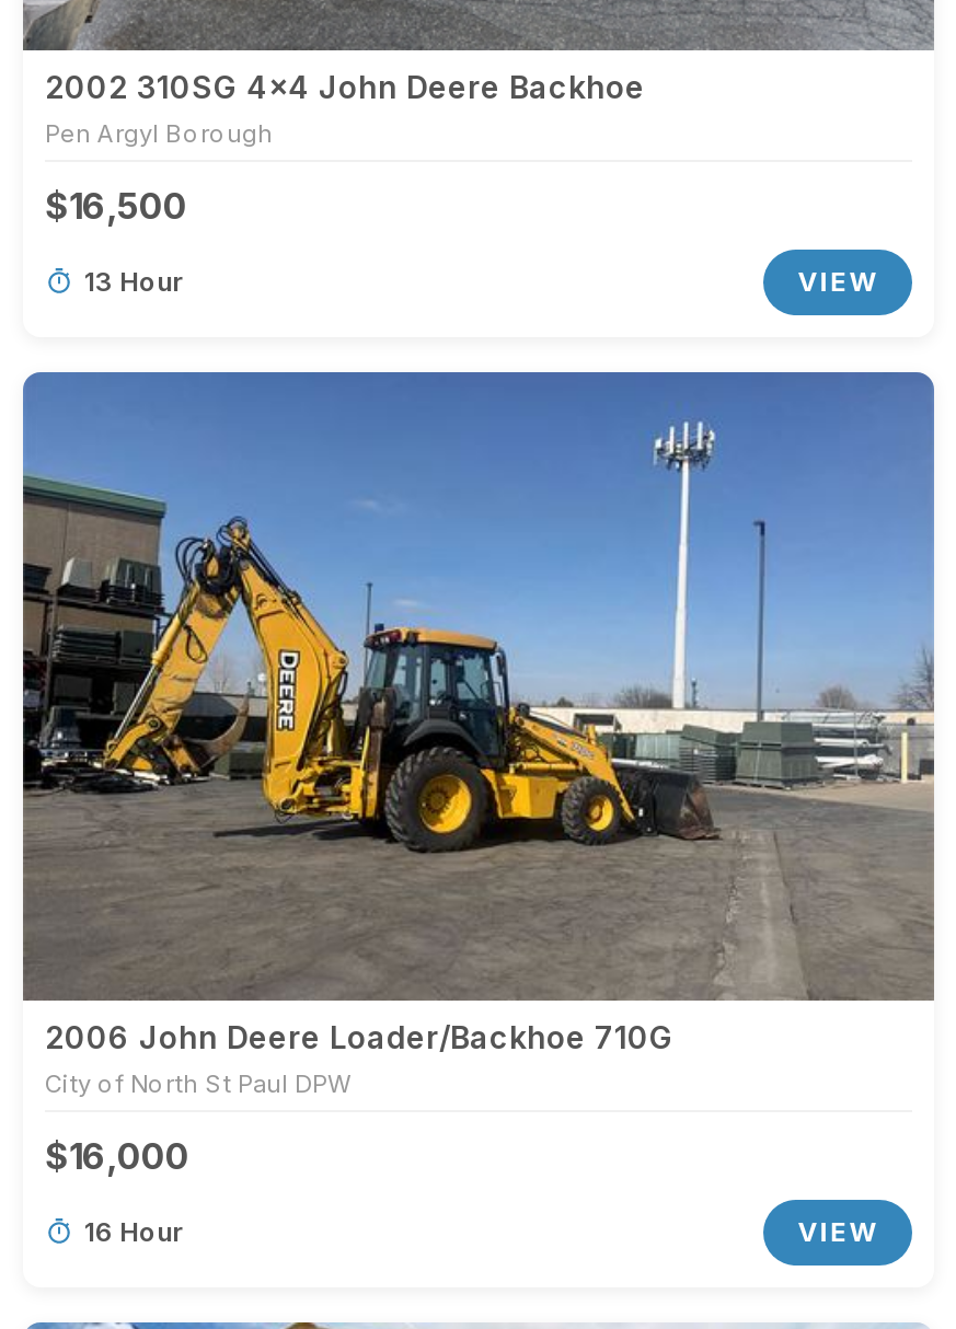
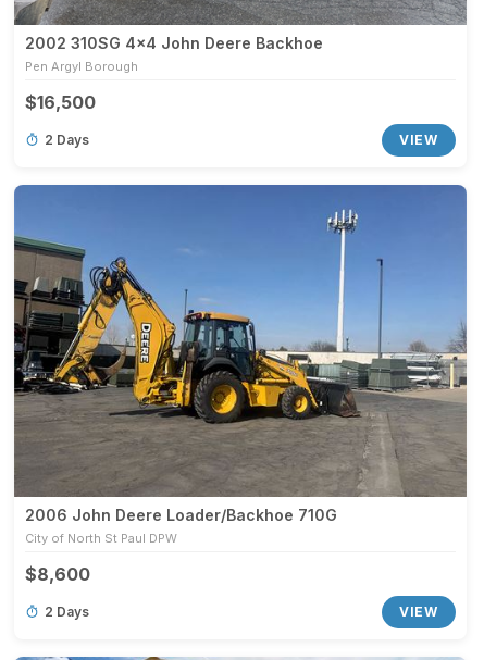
- 13 Hour
+ 2 Days

- $16,000
+ $8,600

- 16 Hour
+ 2 Days
